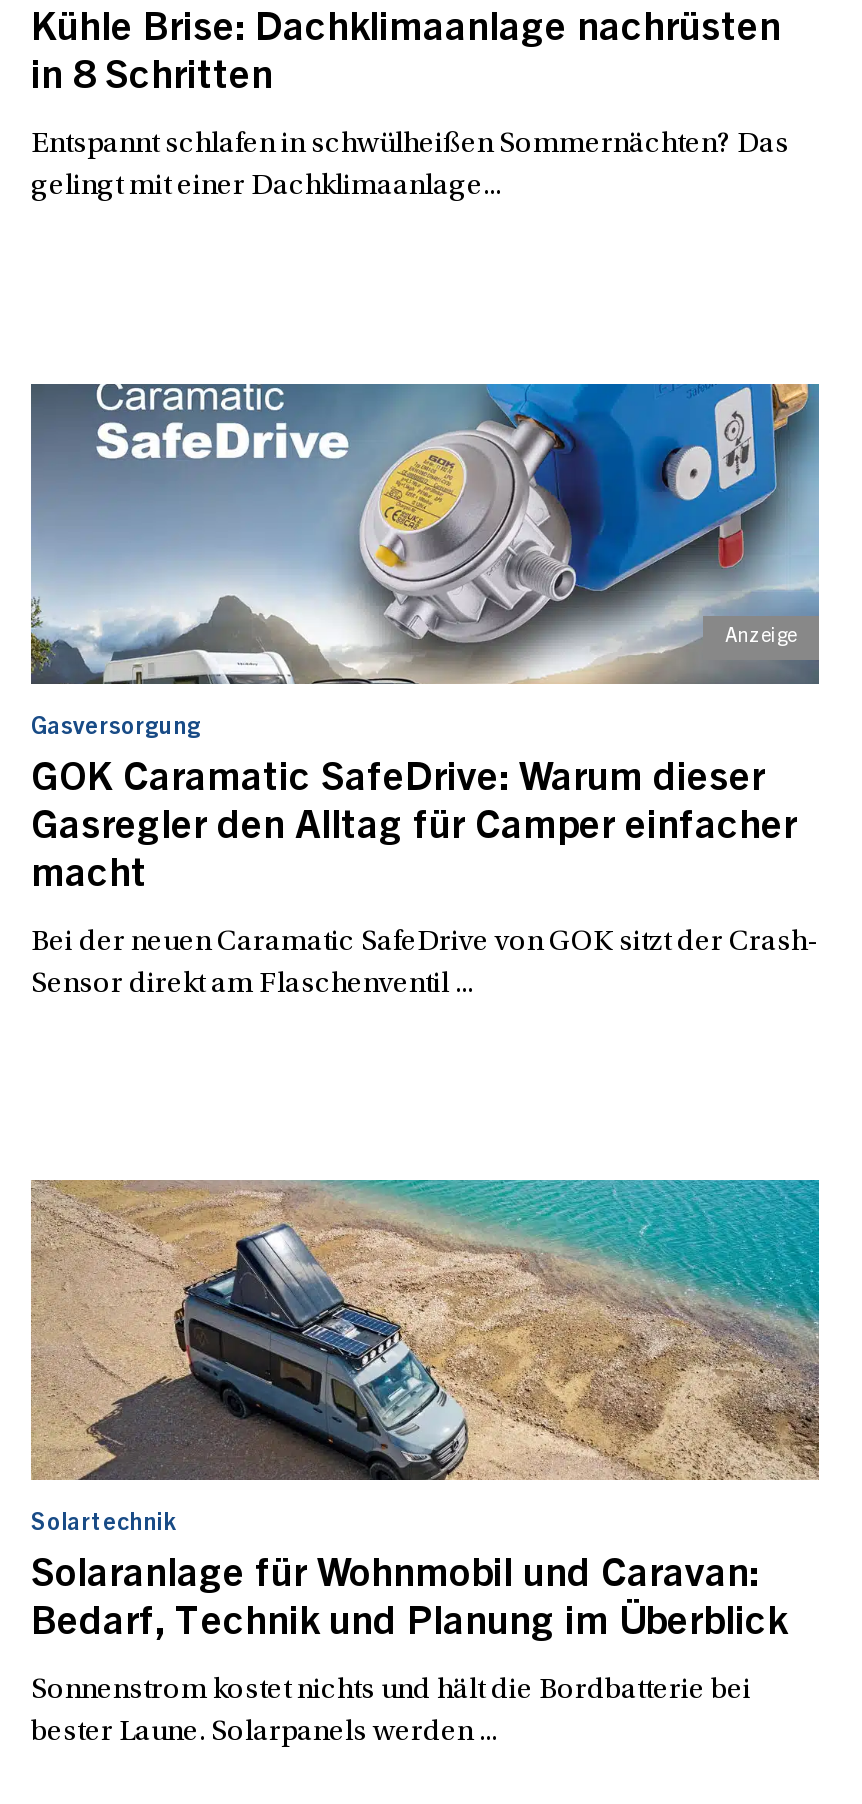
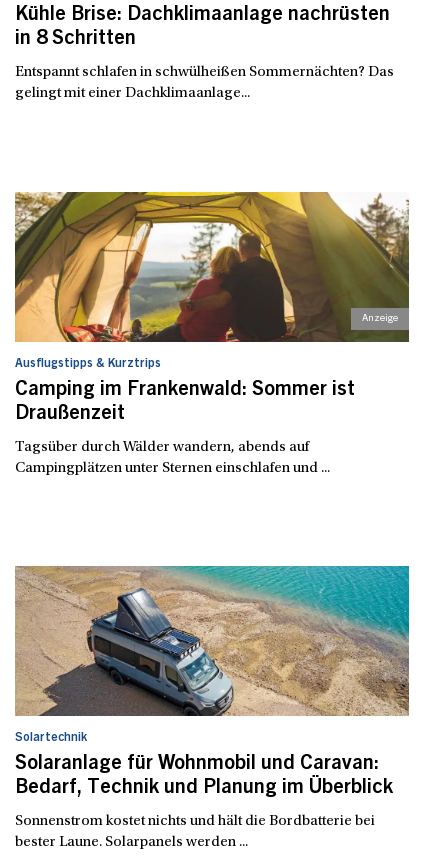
- [image]
- Gasversorgung
+ [image]
+ Ausflugstipps & Kurztrips

- GOK Caramatic SafeDrive: Warum dieser
- Gasregler den Alltag für Camper einfacher
- macht
+ Camping im Frankenwald: Sommer ist
+ Draußenzeit

- Bei der neuen Caramatic SafeDrive von GOK sitzt der Crash-
- Sensor direkt am Flaschenventil ...
+ Tagsüber durch Wälder wandern, abends auf
+ Campingplätzen unter Sternen einschlafen und ...
